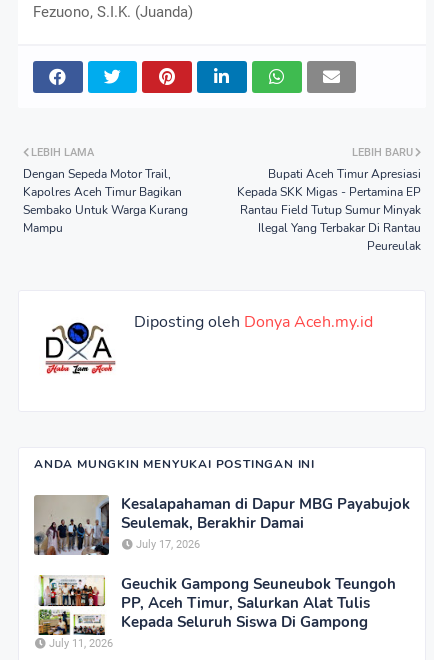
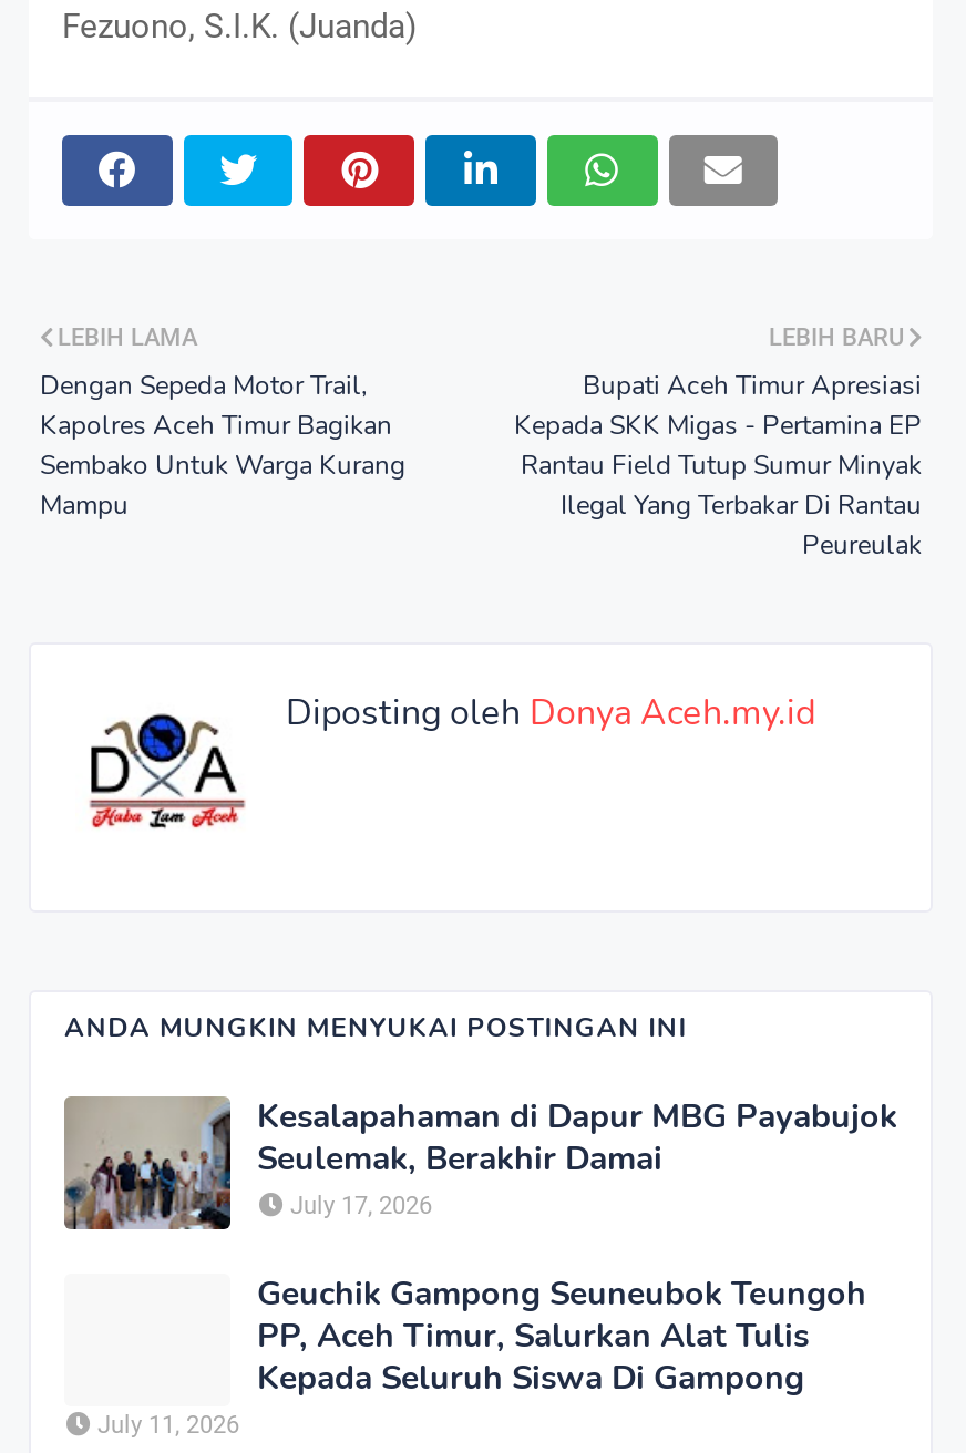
- [image]
